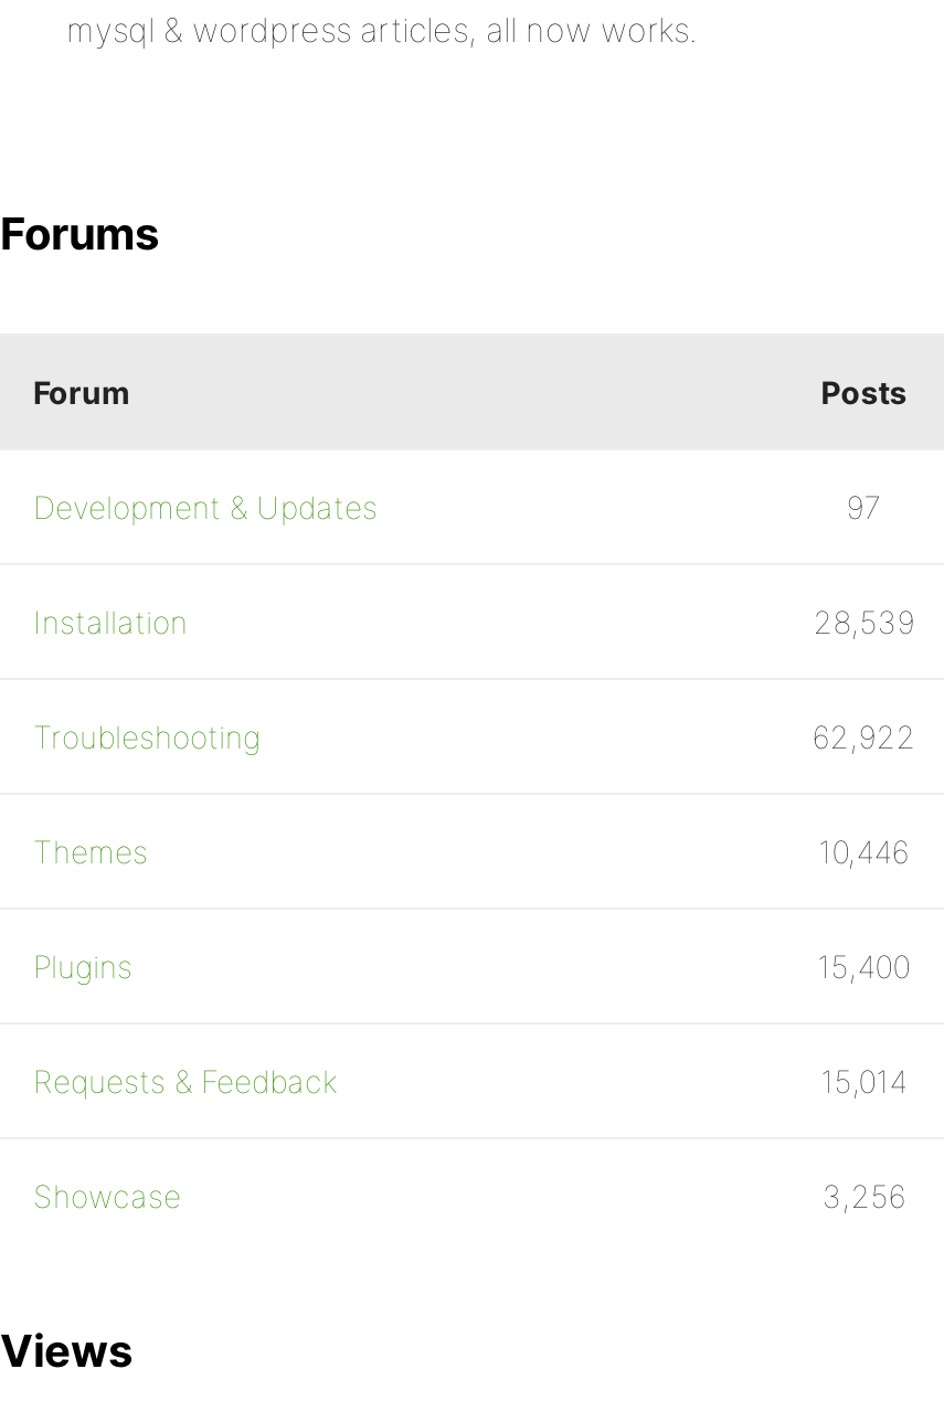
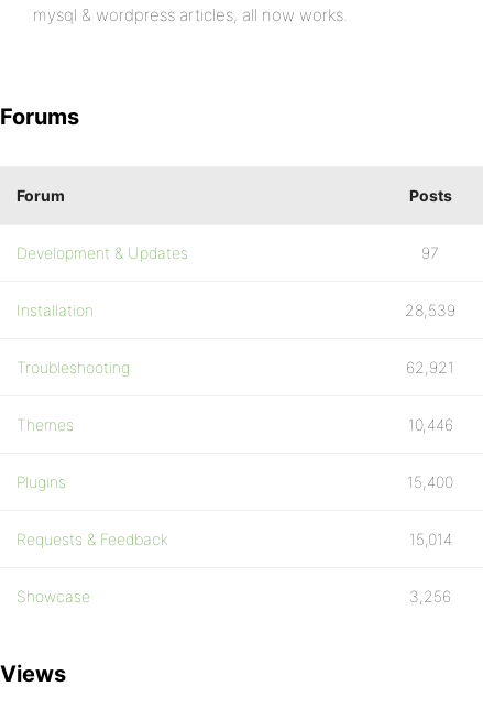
- 62,922
+ 62,921
